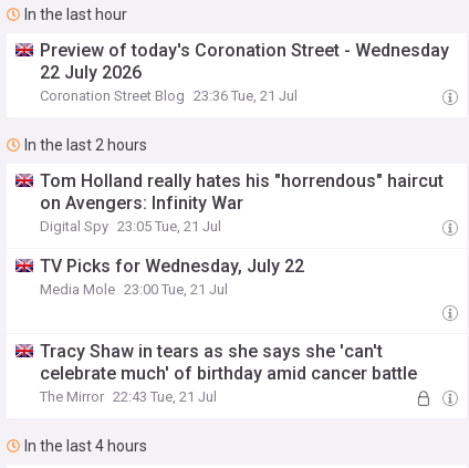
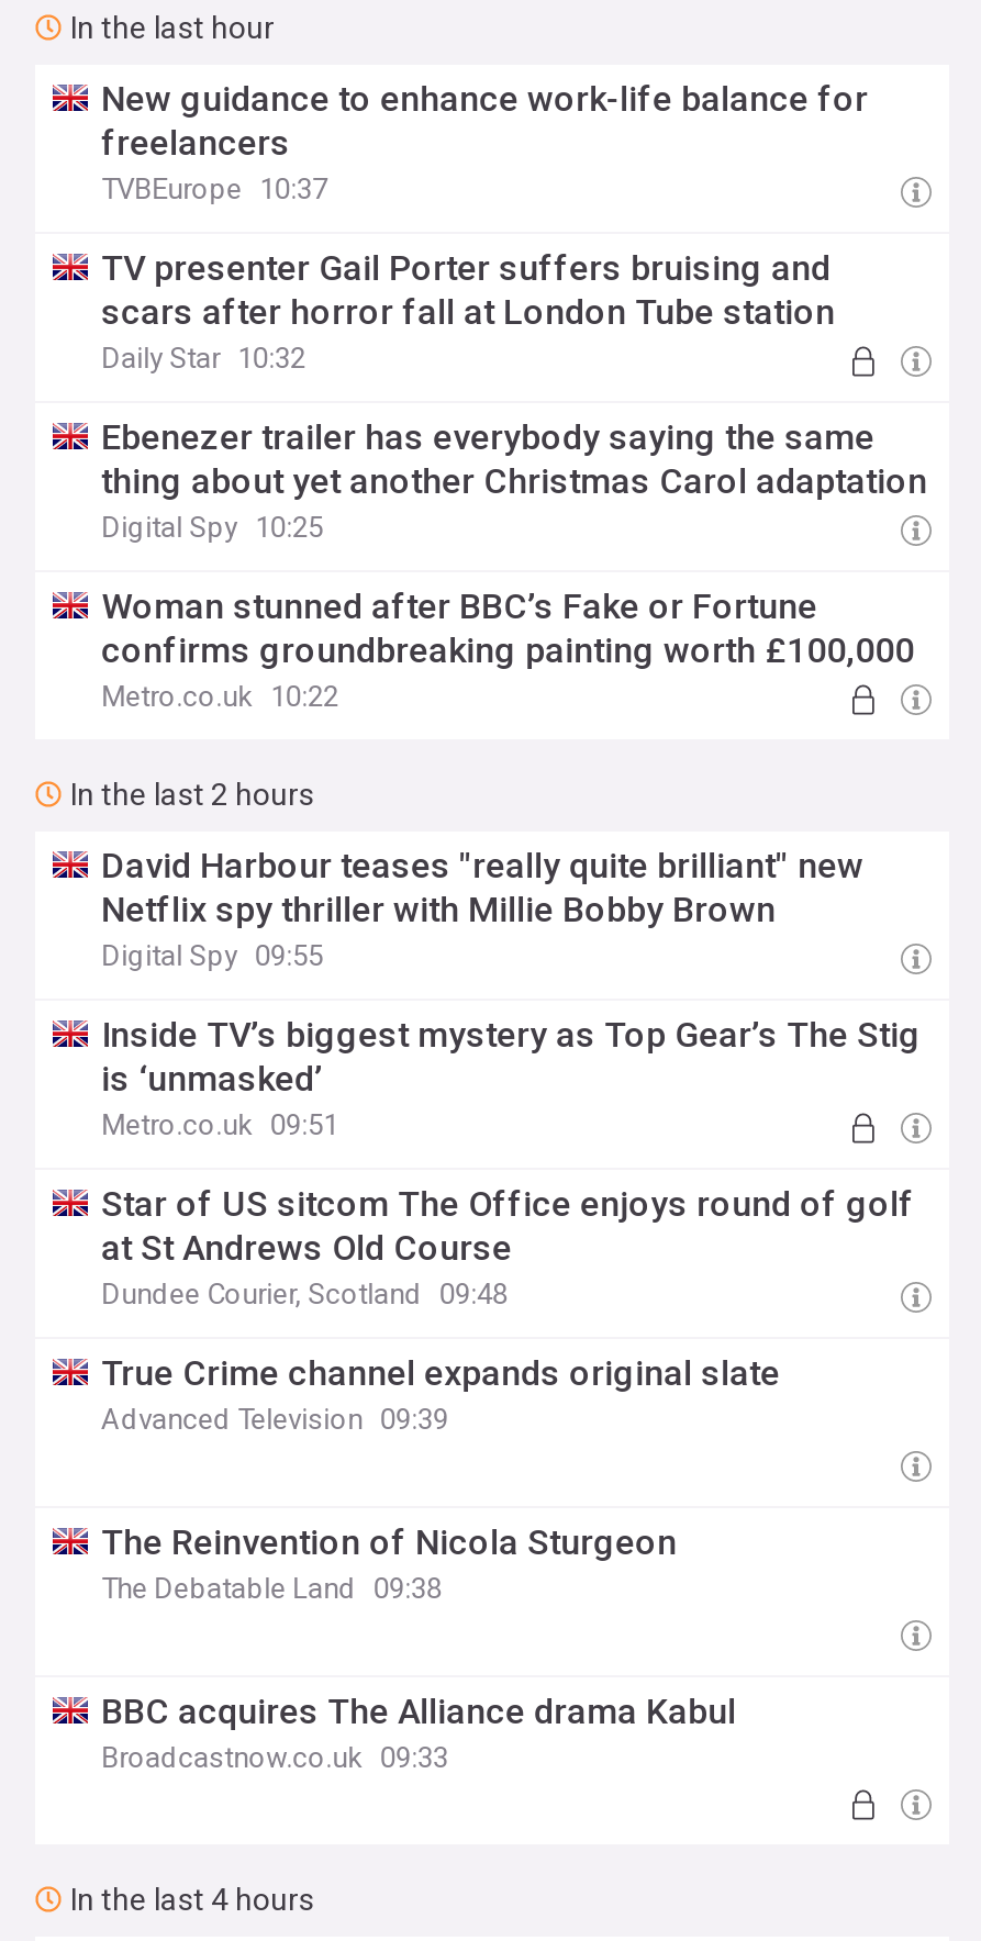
- Preview of today's Coronation Street - Wednesday
- 22 July 2026
- Coronation Street Blog 23:36 Tue, 21 Jul
+ New guidance to enhance work-life balance for
+ freelancers
+ TVBEurope 10:37
+ TV presenter Gail Porter suffers bruising and
+ scars after horror fall at London Tube station
+ Daily Star 10:32
+ Ebenezer trailer has everybody saying the same
+ thing about yet another Christmas Carol adaptation
+ Digital Spy 10:25
+ Woman stunned after BBC’s Fake or Fortune
+ confirms groundbreaking painting worth £100,000
+ Metro.co.uk 10:22

- Tom Holland really hates his "horrendous" haircut
- on Avengers: Infinity War
- Digital Spy 23:05 Tue, 21 Jul
- TV Picks for Wednesday, July 22
- Media Mole 23:00 Tue, 21 Jul
- Tracy Shaw in tears as she says she 'can't
- celebrate much' of birthday amid cancer battle
- The Mirror 22:43 Tue, 21 Jul
+ David Harbour teases "really quite brilliant" new
+ Netflix spy thriller with Millie Bobby Brown
+ Digital Spy 09:55
+ Inside TV’s biggest mystery as Top Gear’s The Stig
+ is ‘unmasked’
+ Metro.co.uk 09:51
+ Star of US sitcom The Office enjoys round of golf
+ at St Andrews Old Course
+ Dundee Courier, Scotland 09:48
+ True Crime channel expands original slate
+ Advanced Television 09:39
+ The Reinvention of Nicola Sturgeon
+ The Debatable Land 09:38
+ BBC acquires The Alliance drama Kabul
+ Broadcastnow.co.uk 09:33
